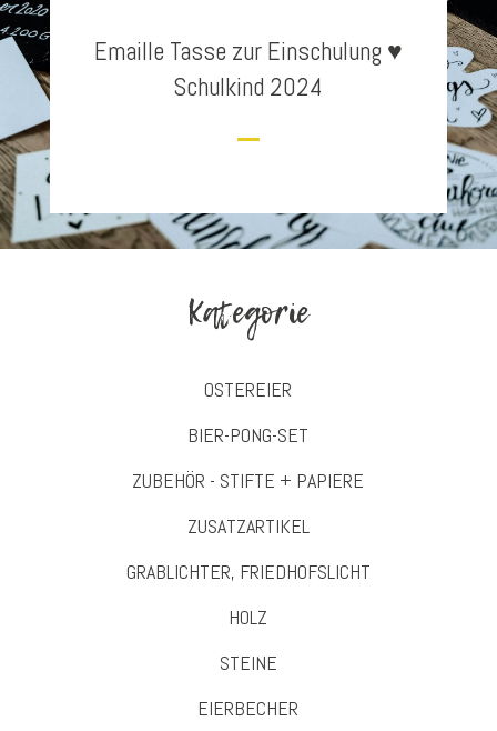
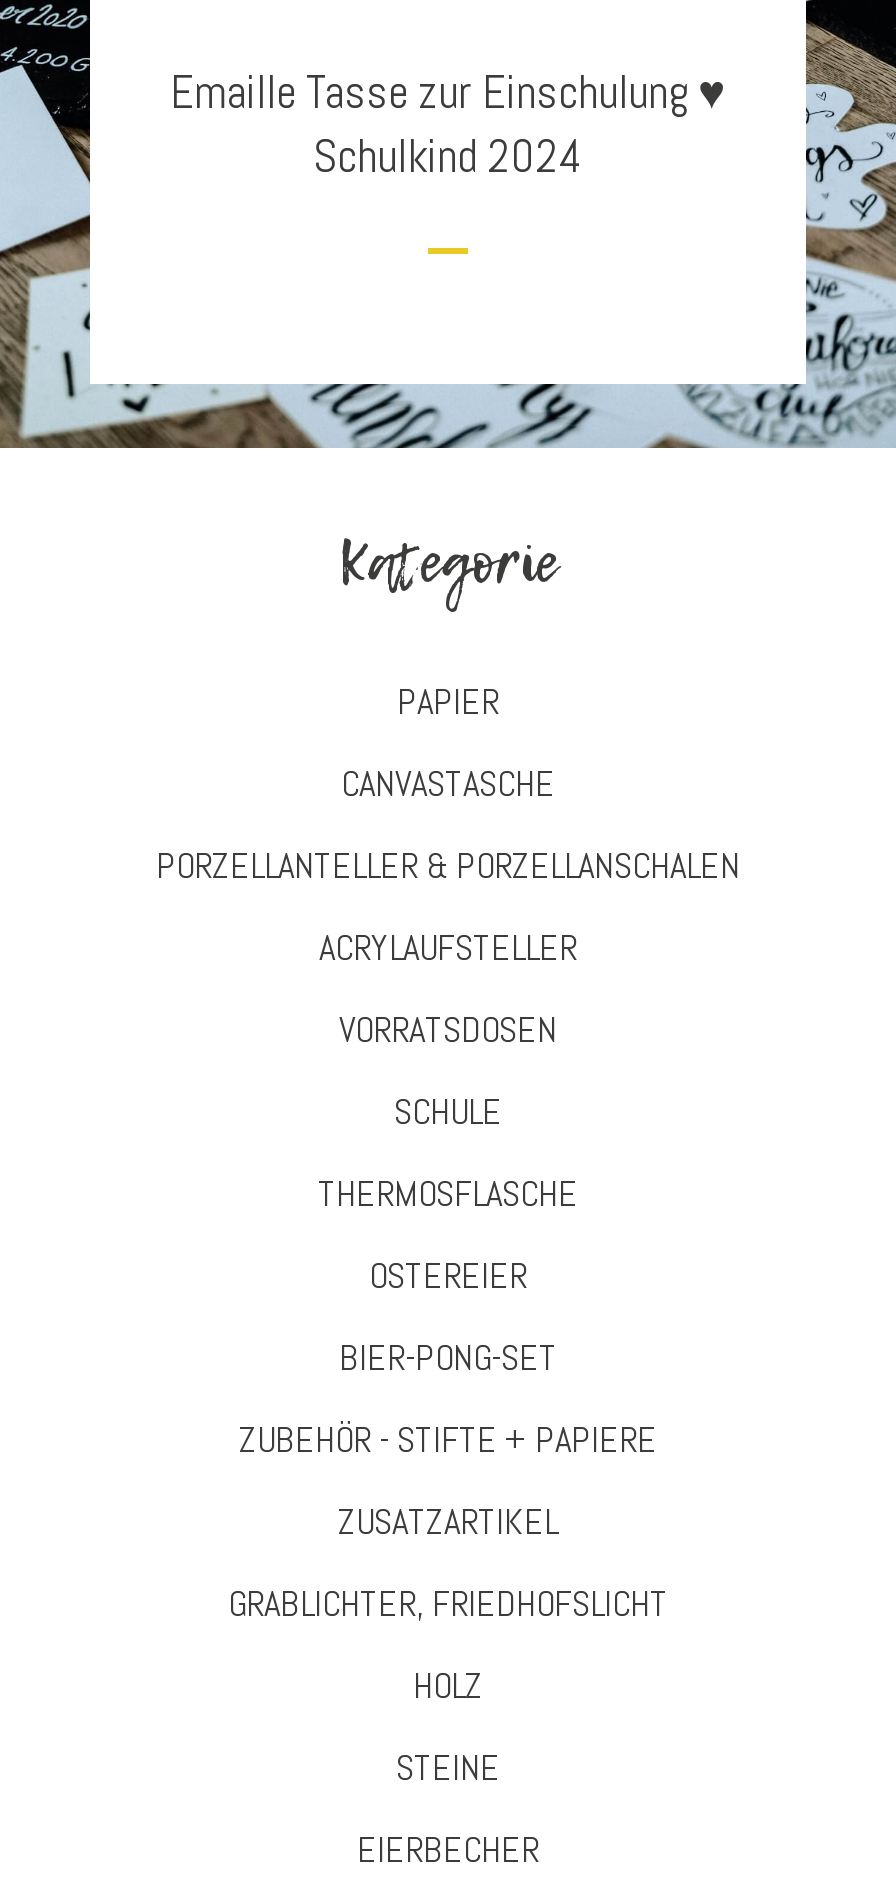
+ PAPIER
+ CANVASTASCHE
+ PORZELLANTELLER & PORZELLANSCHALEN
+ ACRYLAUFSTELLER
+ VORRATSDOSEN
+ SCHULE
+ THERMOSFLASCHE
